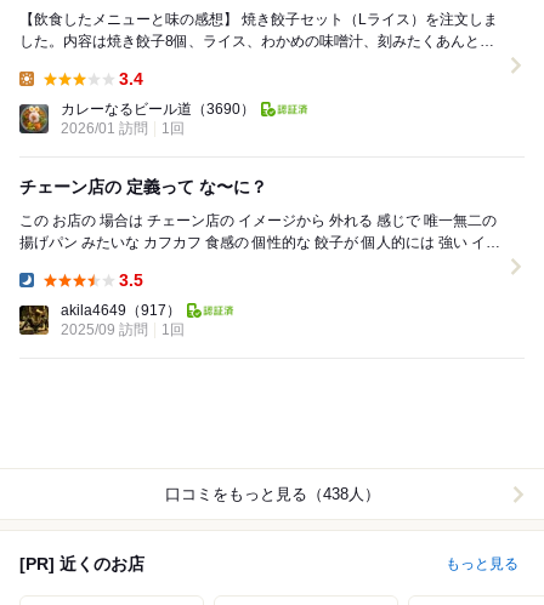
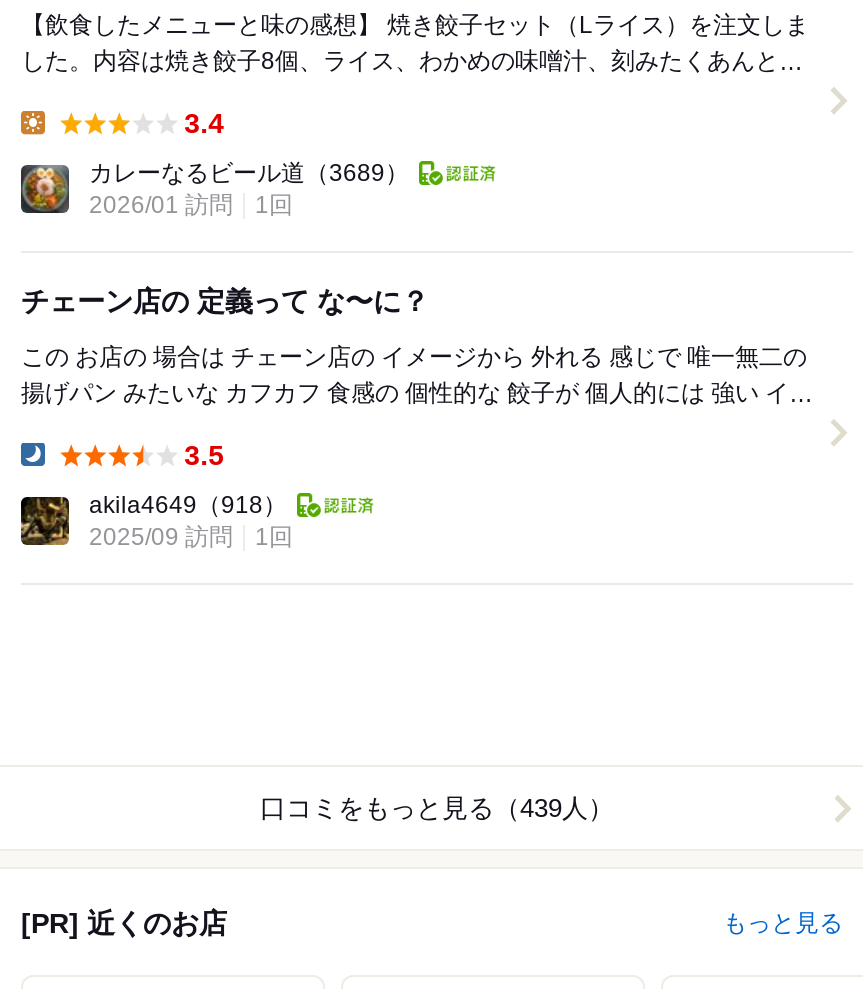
- カレーなるビール道（3690）
+ カレーなるビール道（3689）

- akila4649（917）
+ akila4649（918）

- 口コミをもっと見る（438人）
+ 口コミをもっと見る（439人）
